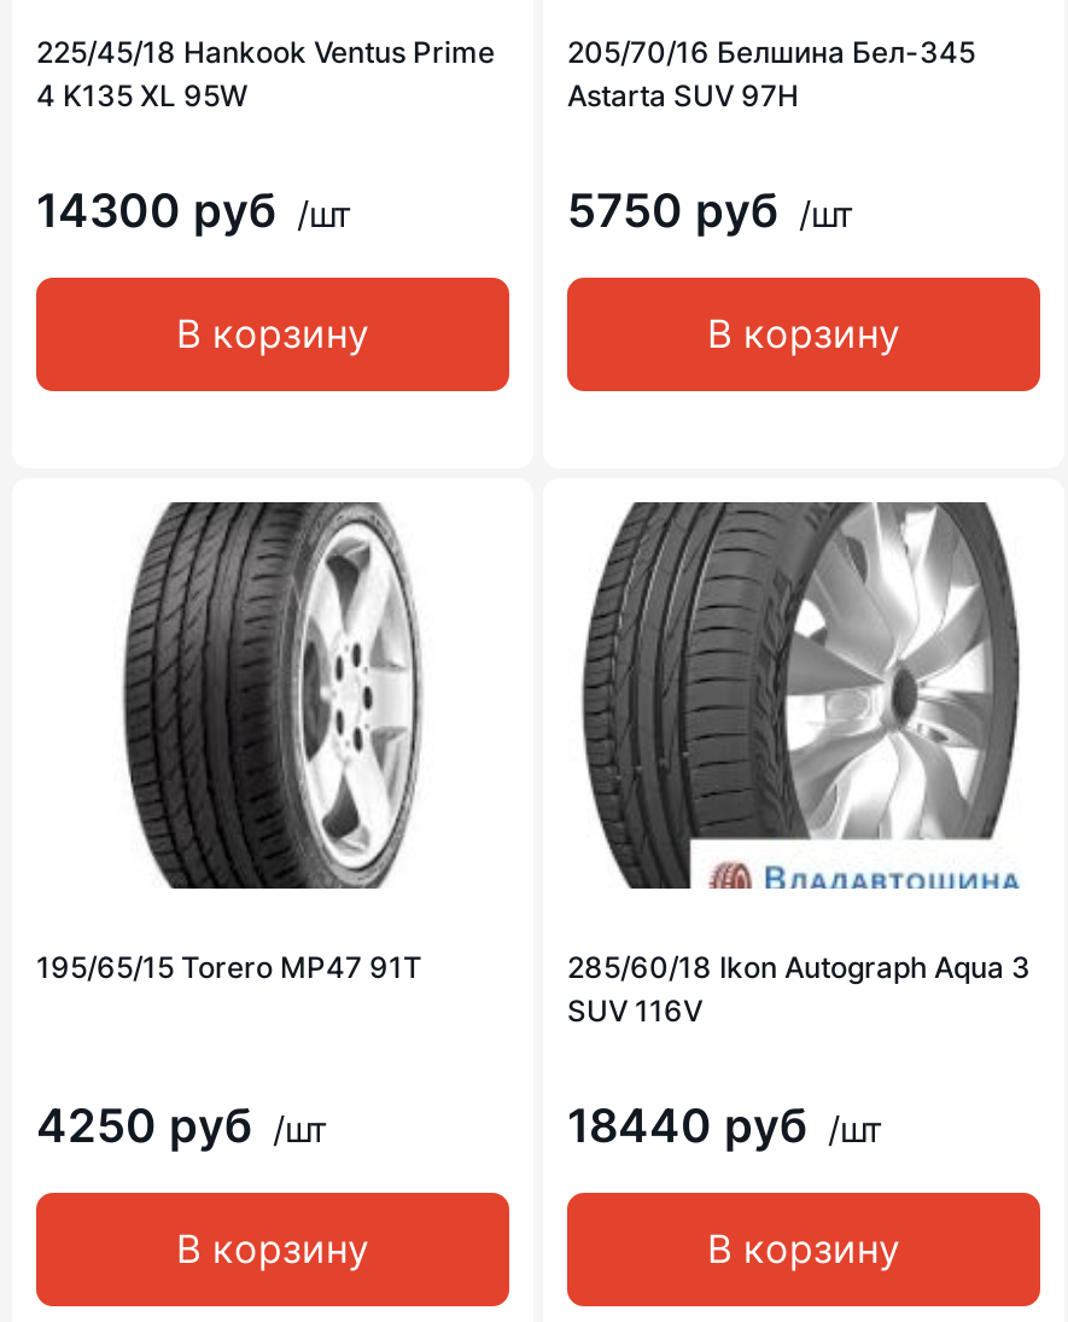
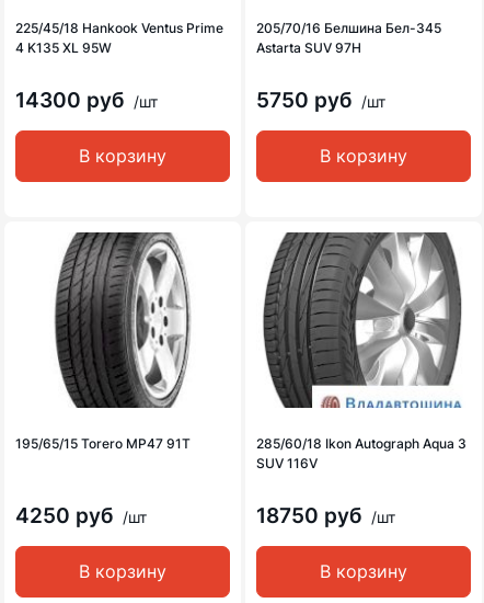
- 18440 руб /шт
+ 18750 руб /шт
